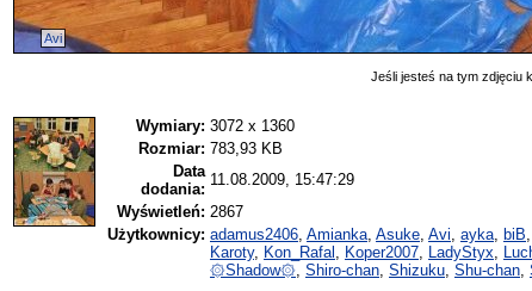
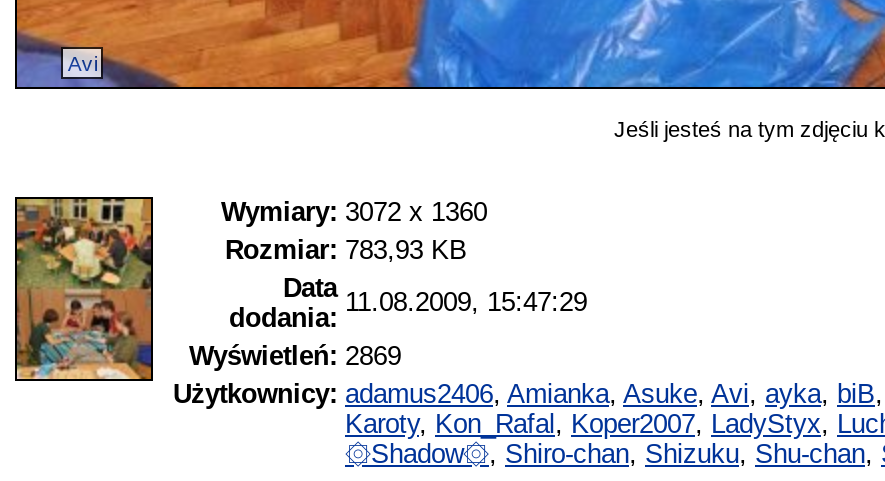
- Wyświetleń: 2867
+ Wyświetleń: 2869
